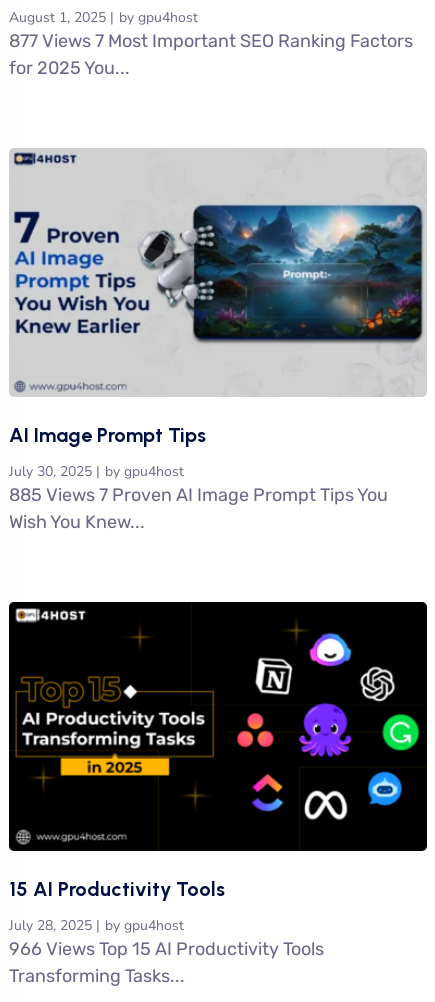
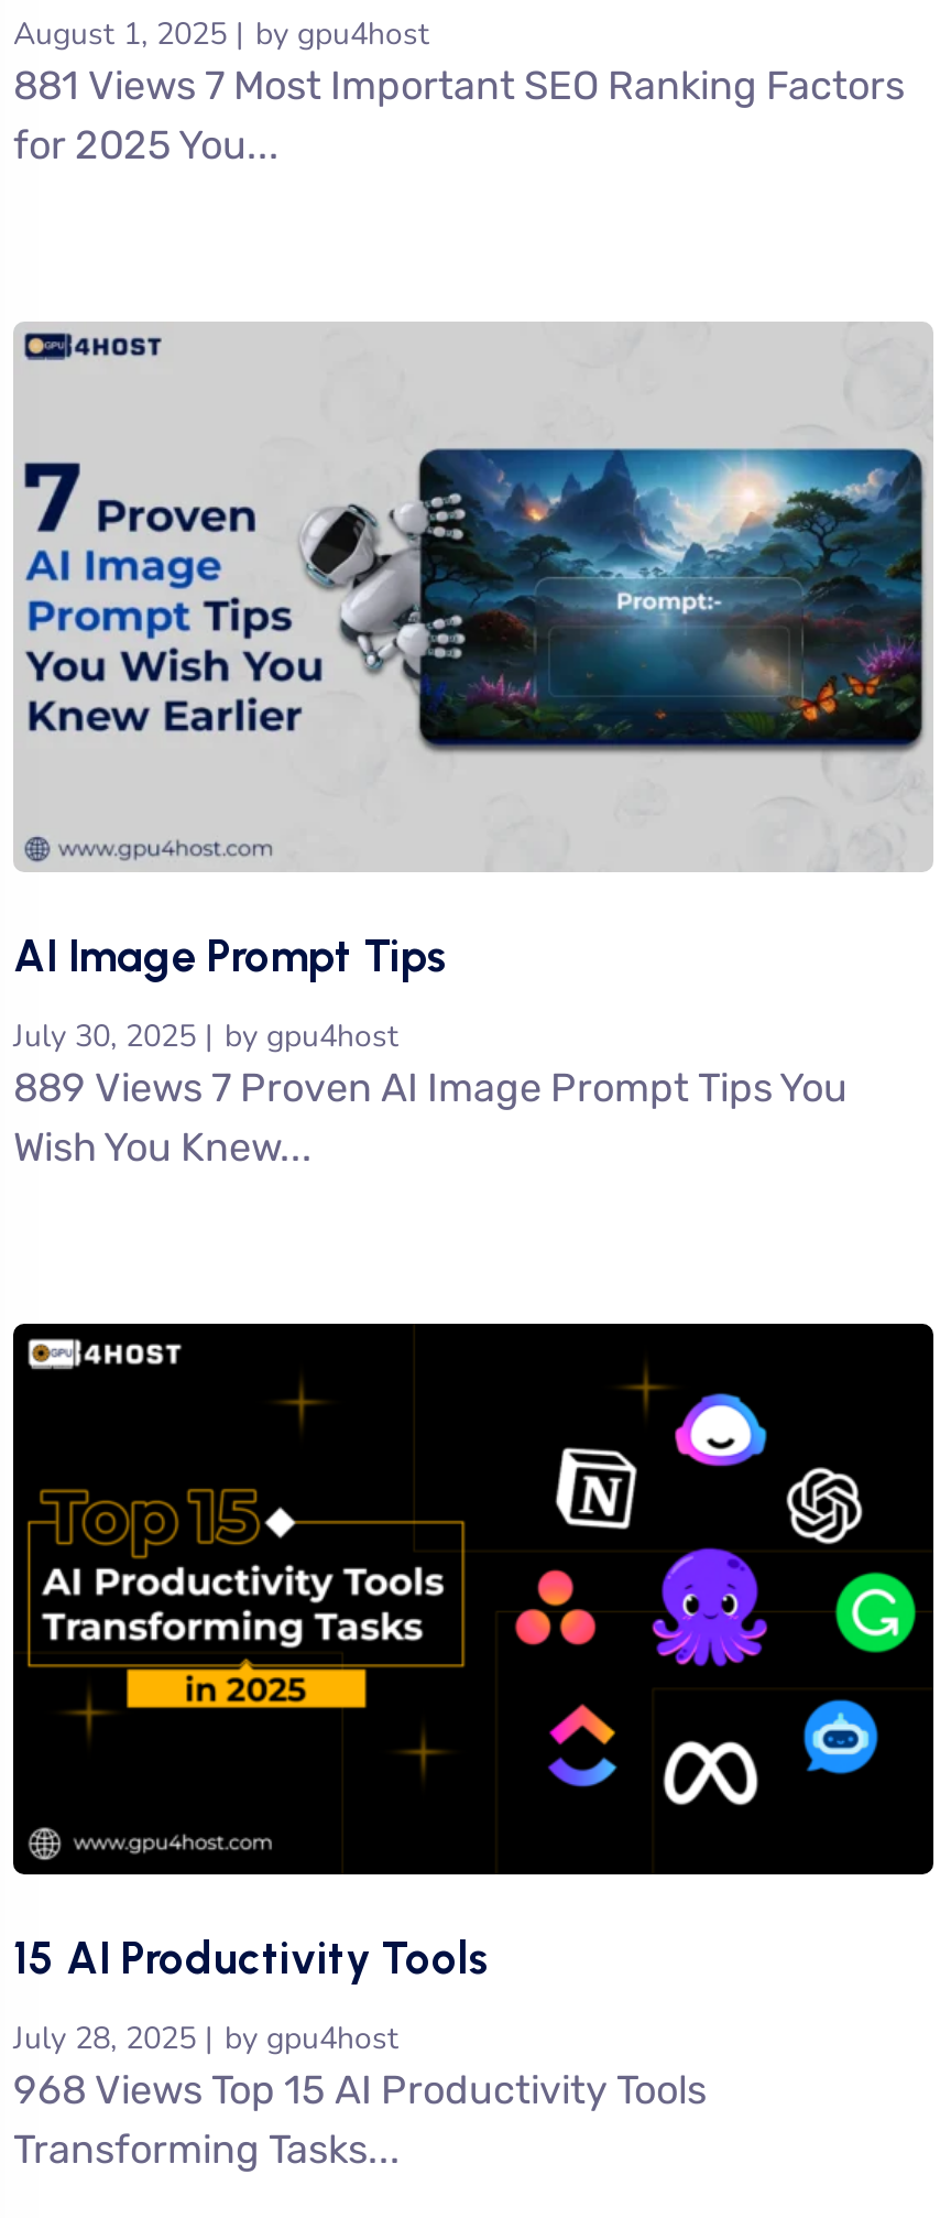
- 877 Views 7 Most Important SEO Ranking Factors
+ 881 Views 7 Most Important SEO Ranking Factors

- 885 Views 7 Proven AI Image Prompt Tips You
+ 889 Views 7 Proven AI Image Prompt Tips You

- 966 Views Top 15 AI Productivity Tools
+ 968 Views Top 15 AI Productivity Tools
